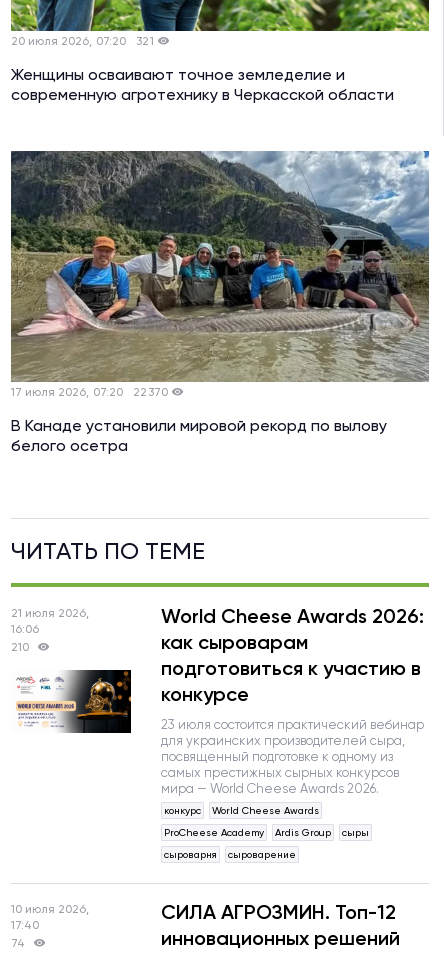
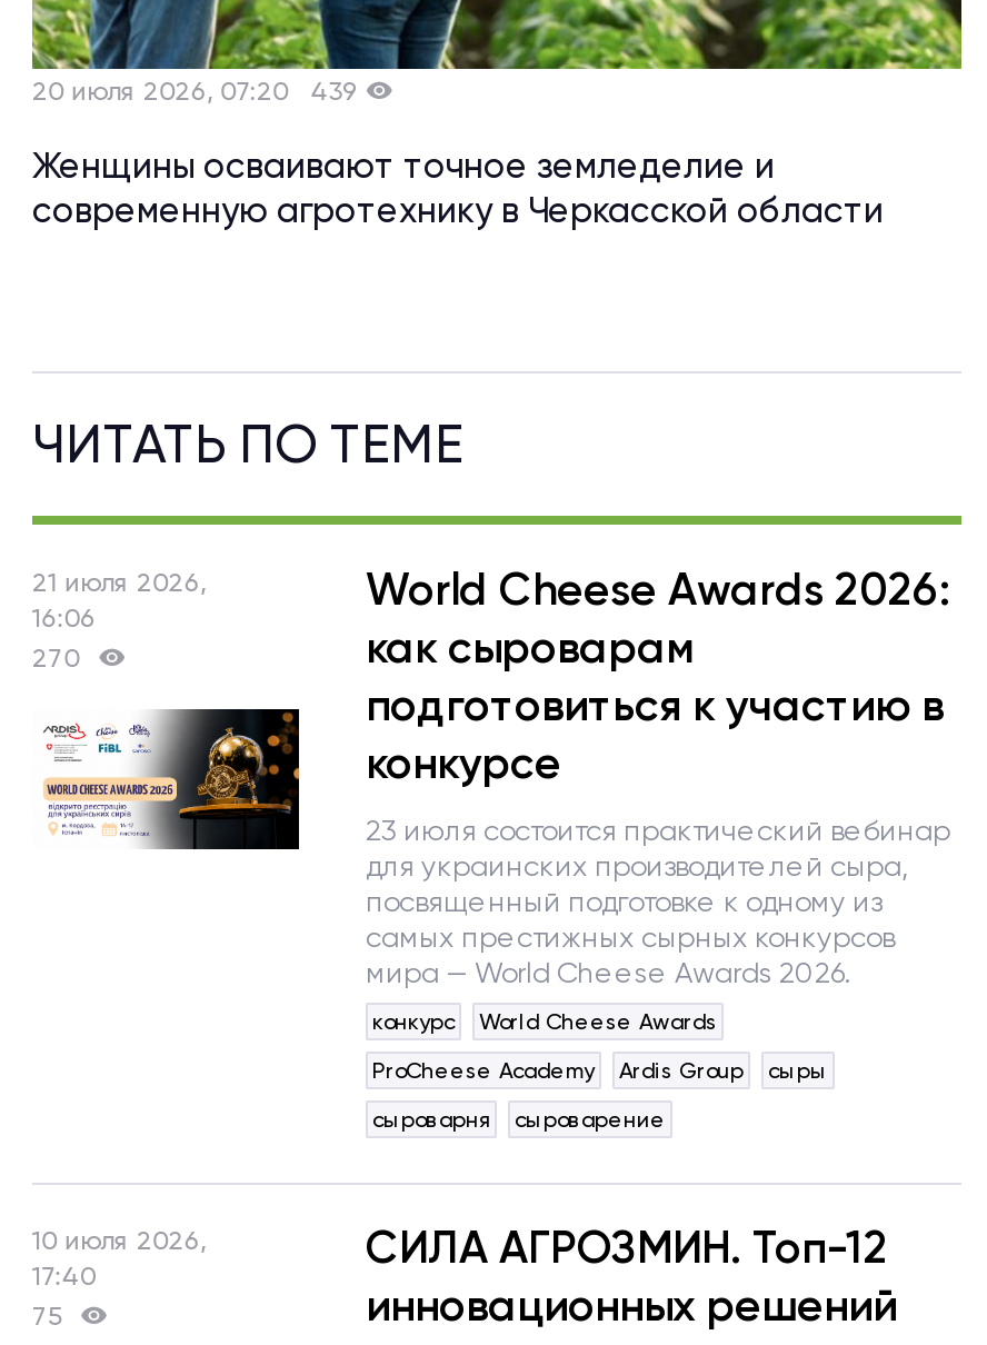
- 20 июля 2026, 07:20 321
+ 20 июля 2026, 07:20 439

- [image]
- 17 июля 2026, 07:20
- 22370
- В Канаде установили мировой рекорд по вылову
- белого осетра

- 210
+ 270

- 74
+ 75
